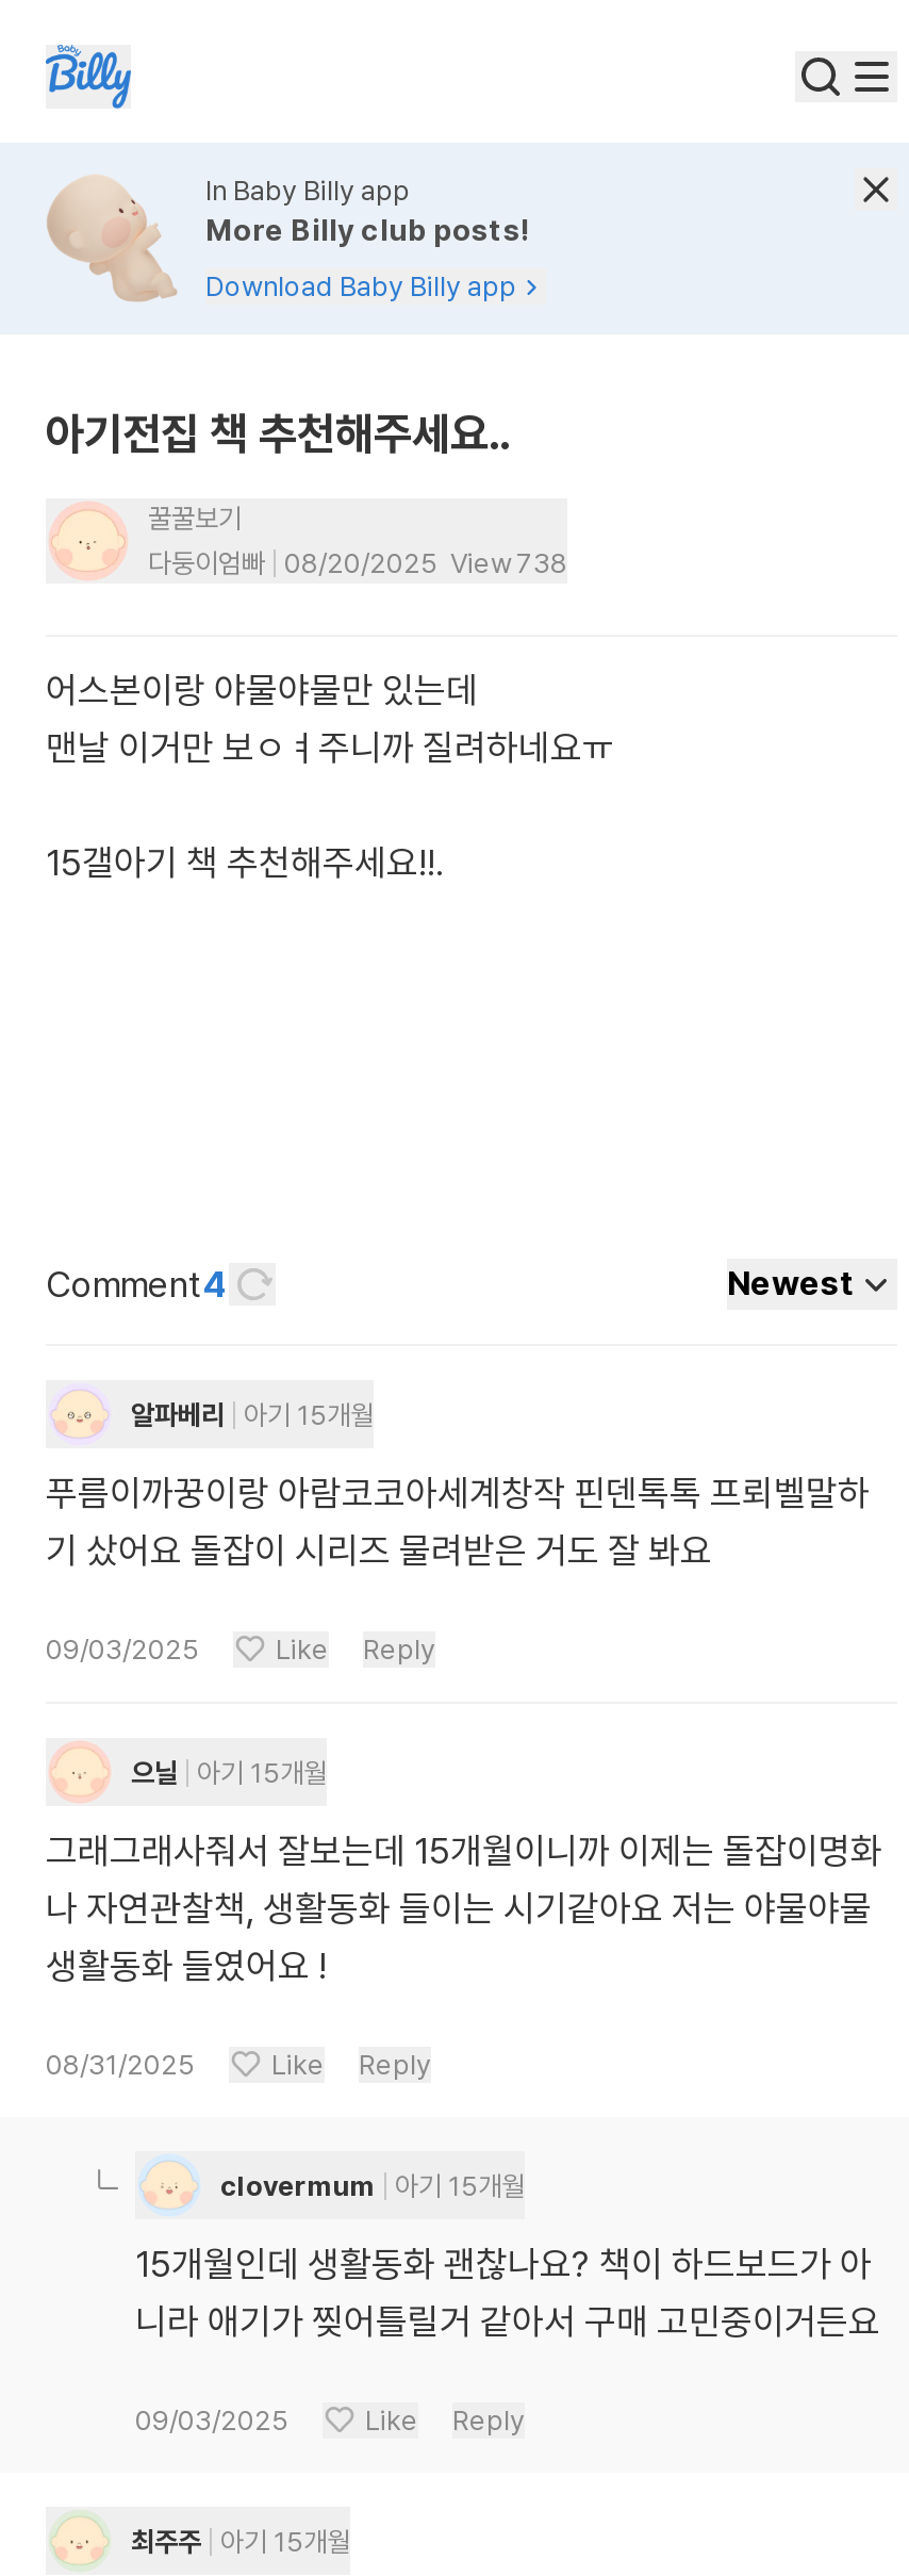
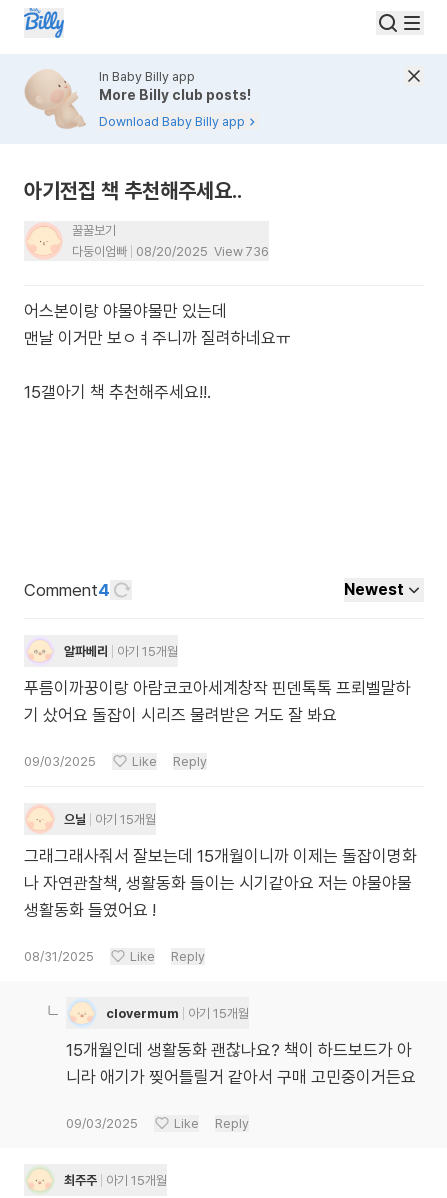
- 다둥이엄빠 08/20/2025 View 738
+ 다둥이엄빠 08/20/2025 View 736
